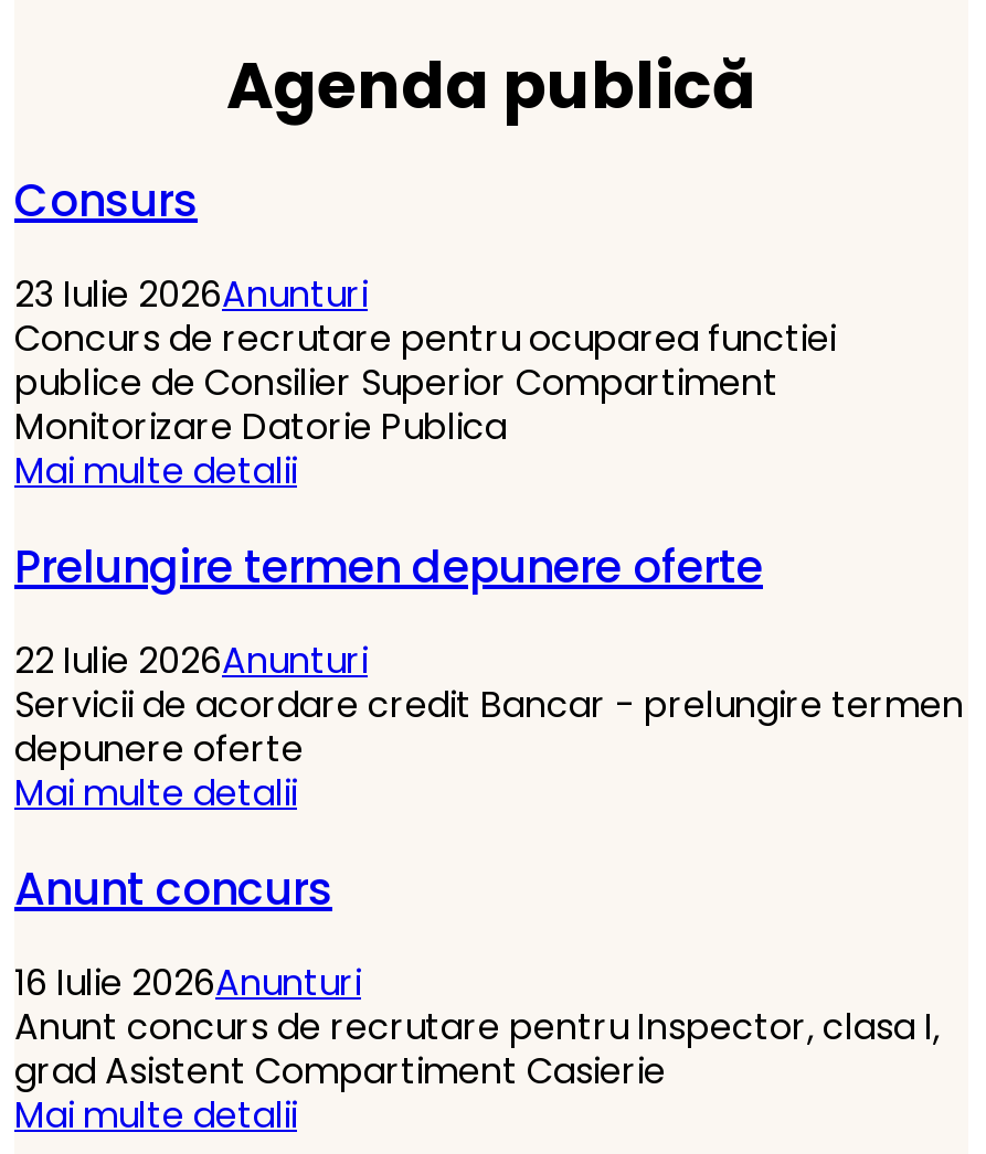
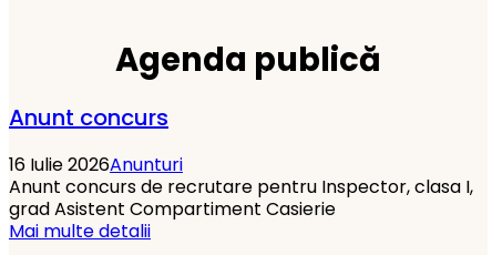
- Consurs
- 23 Iulie 2026Anunturi
- Concurs de recrutare pentru ocuparea functiei
- publice de Consilier Superior Compartiment
- Monitorizare Datorie Publica
- Mai multe detalii
- Prelungire termen depunere oferte
- 22 Iulie 2026Anunturi
- Servicii de acordare credit Bancar - prelungire termen
- depunere oferte
- Mai multe detalii
